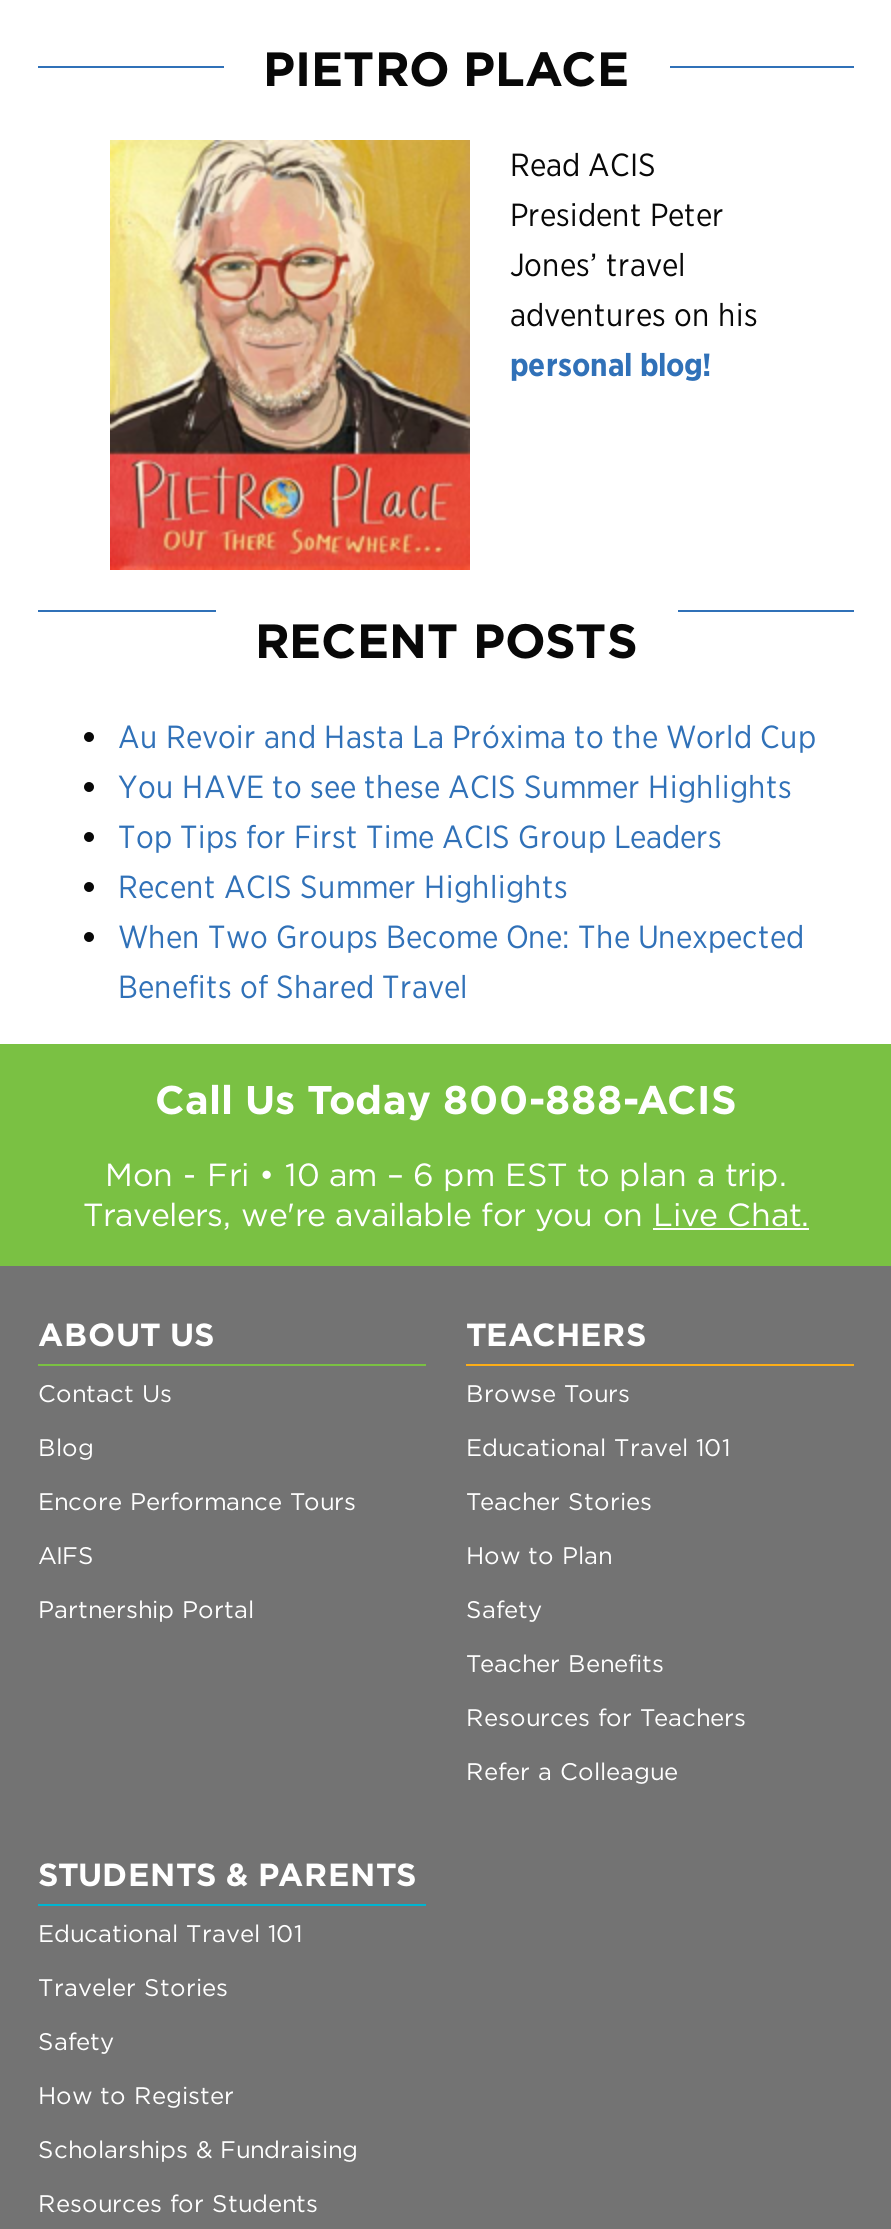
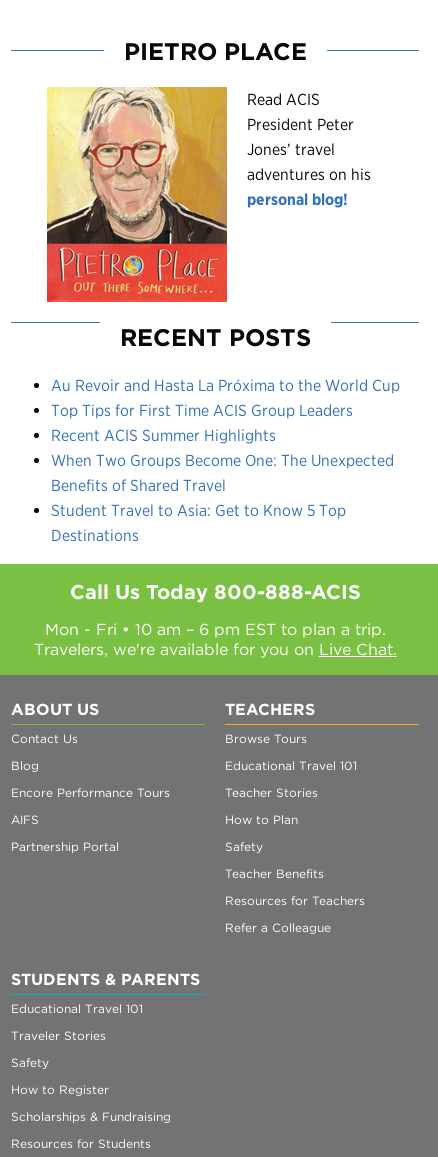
- You HAVE to see these ACIS Summer Highlights

moved up: Top Tips for First Time ACIS Group Leaders | Recent ACIS Summer Highlights | When Two Groups Become One: The Unexpected | Benefits of Shared Travel

+ Student Travel to Asia: Get to Know 5 Top
+ Destinations
